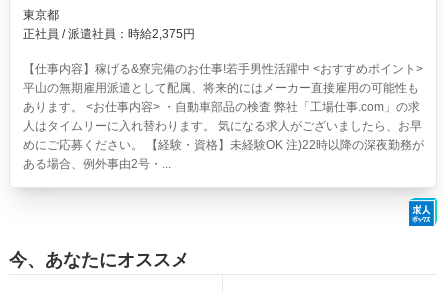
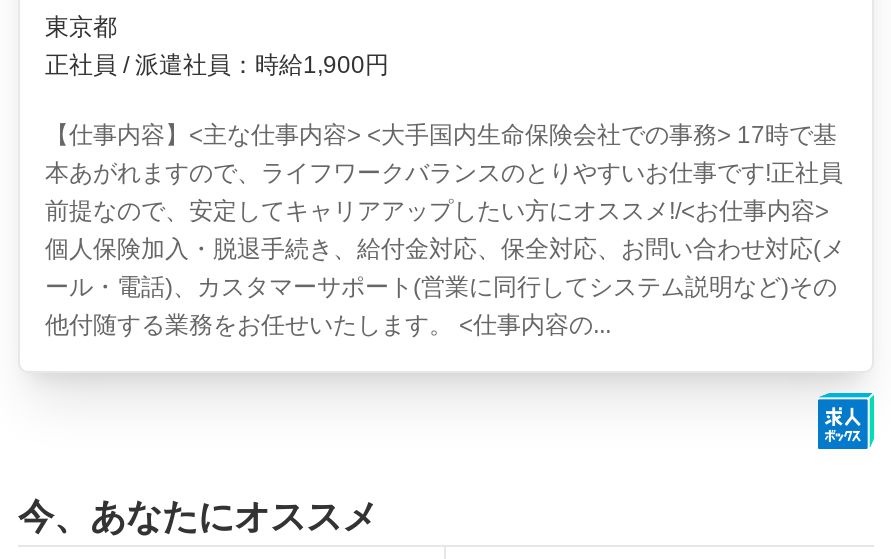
- 正社員 / 派遣社員：時給2,375円
+ 正社員 / 派遣社員：時給1,900円

- 【仕事内容】稼げる&寮完備のお仕事!若手男性活躍中 <おすすめポイント>
- 平山の無期雇用派遣として配属、将来的にはメーカー直接雇用の可能性も
- あります。 <お仕事内容> ・自動車部品の検査 弊社「工場仕事.com」の求
- 人はタイムリーに入れ替わります。 気になる求人がございましたら、お早
- めにご応募ください。 【経験・資格】未経験OK 注)22時以降の深夜勤務が
- ある場合、例外事由2号・...
+ 【仕事内容】<主な仕事内容> <大手国内生命保険会社での事務> 17時で基
+ 本あがれますので、ライフワークバランスのとりやすいお仕事です!正社員
+ 前提なので、安定してキャリアアップしたい方にオススメ!/<お仕事内容>
+ 個人保険加入・脱退手続き、給付金対応、保全対応、お問い合わせ対応(メ
+ ール・電話)、カスタマーサポート(営業に同行してシステム説明など)その
+ 他付随する業務をお任せいたします。 <仕事内容の...
